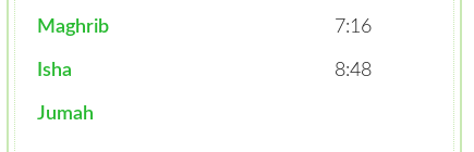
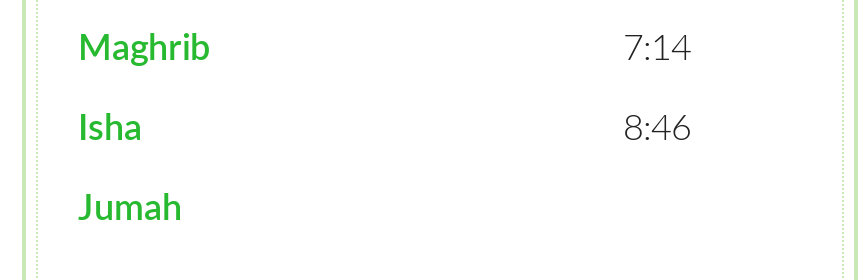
- 7:16
+ 7:14

- 8:48
+ 8:46
